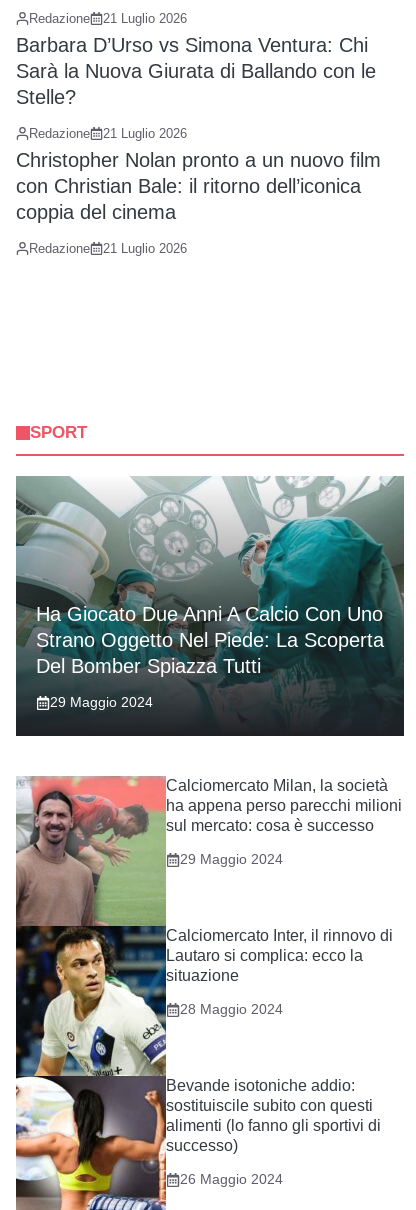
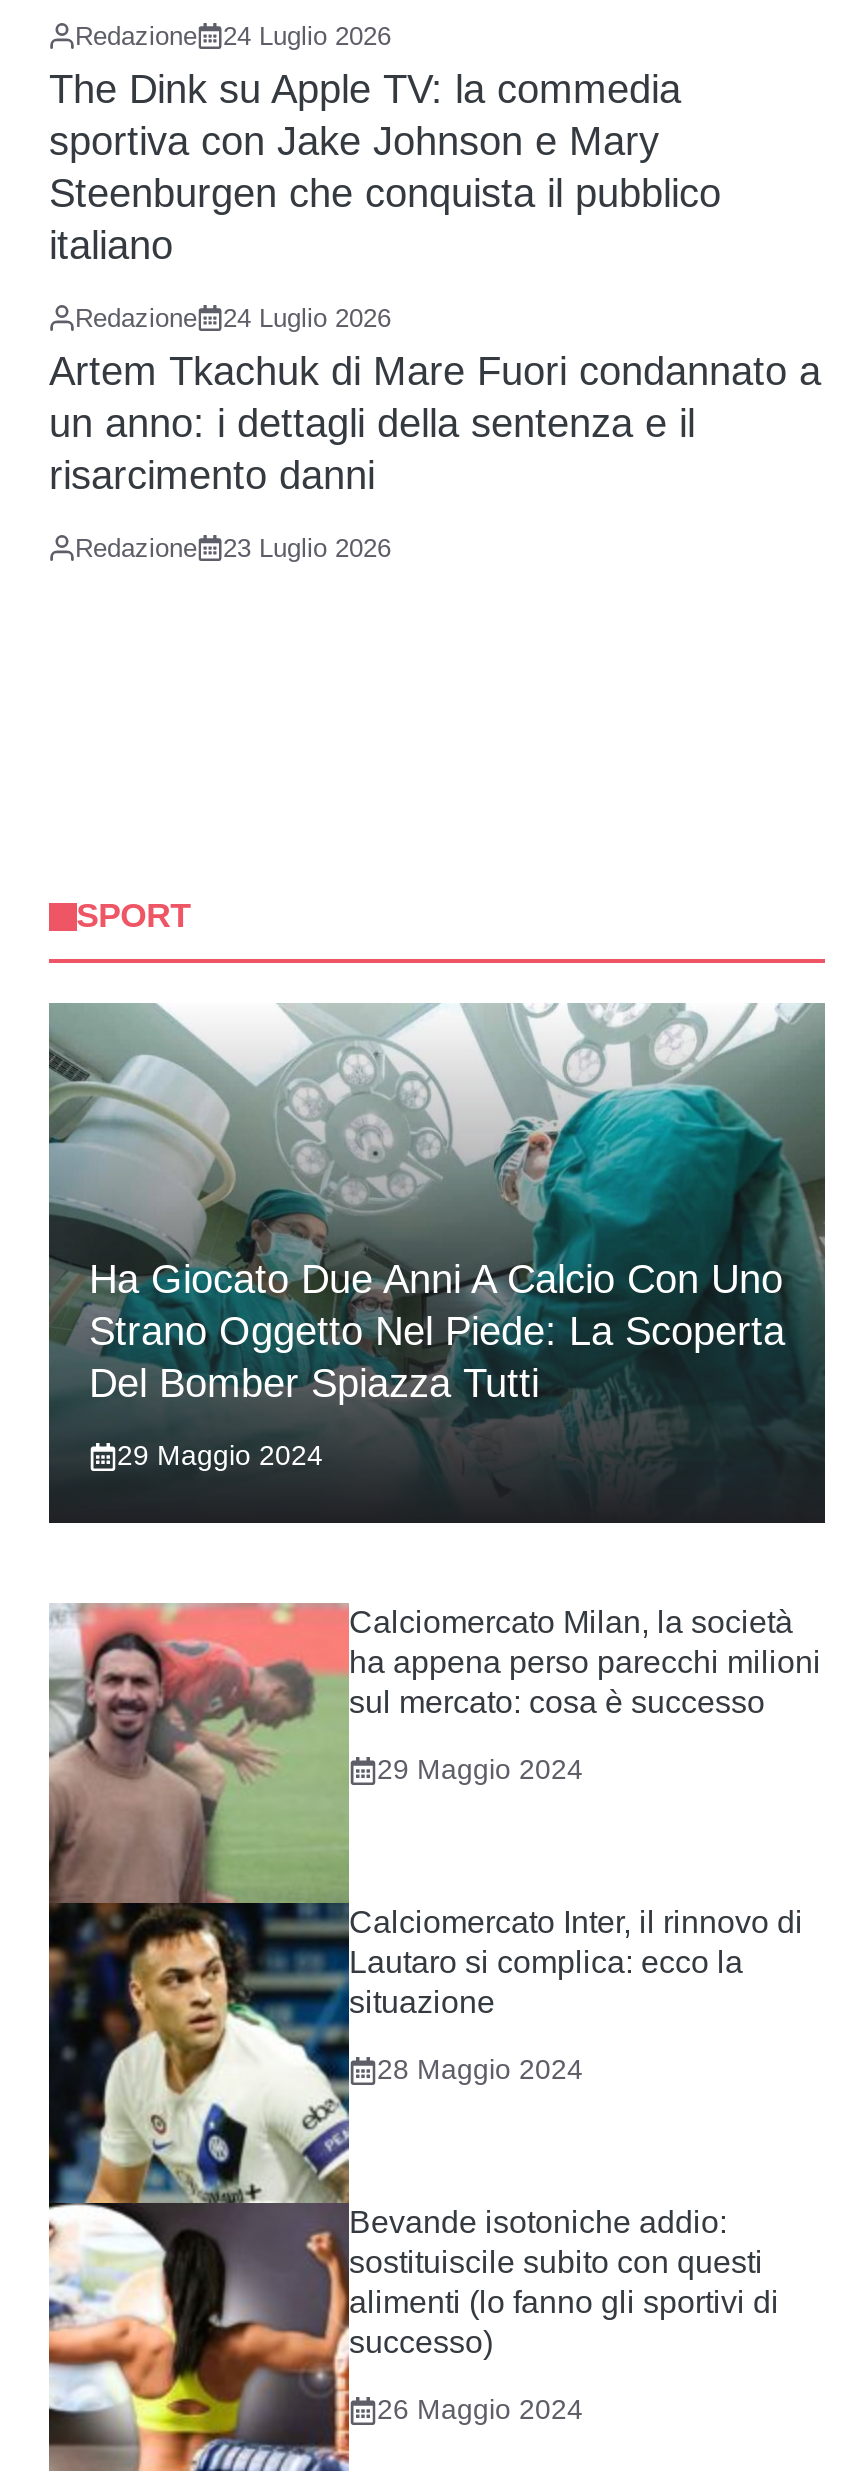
- 21 Luglio 2026
- Barbara D’Urso vs Simona Ventura: Chi
- Sarà la Nuova Giurata di Ballando con le
- Stelle?
+ 24 Luglio 2026
+ The Dink su Apple TV: la commedia
+ sportiva con Jake Johnson e Mary
+ Steenburgen che conquista il pubblico
+ italiano

- 21 Luglio 2026
- Christopher Nolan pronto a un nuovo film
- con Christian Bale: il ritorno dell’iconica
- coppia del cinema
+ 24 Luglio 2026
+ Artem Tkachuk di Mare Fuori condannato a
+ un anno: i dettagli della sentenza e il
+ risarcimento danni

- Redazione 21 Luglio 2026
+ Redazione 23 Luglio 2026
